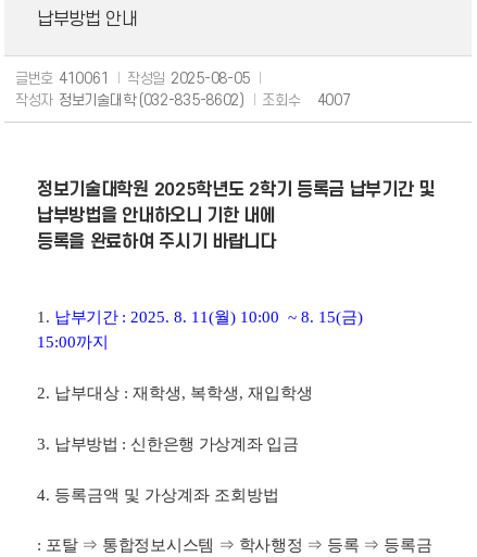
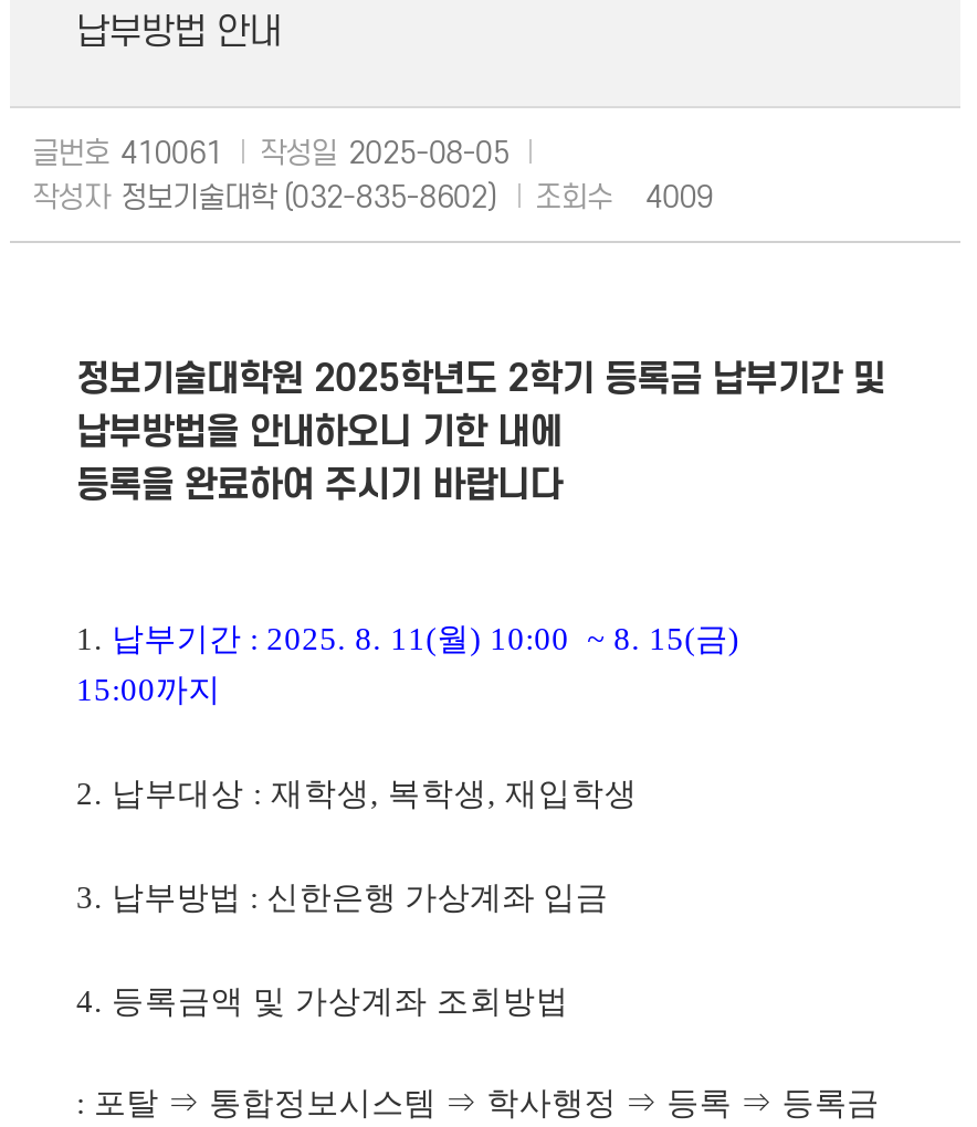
- 작성자 정보기술대학 (032-835-8602) 조회수 4007
+ 작성자 정보기술대학 (032-835-8602) 조회수 4009
